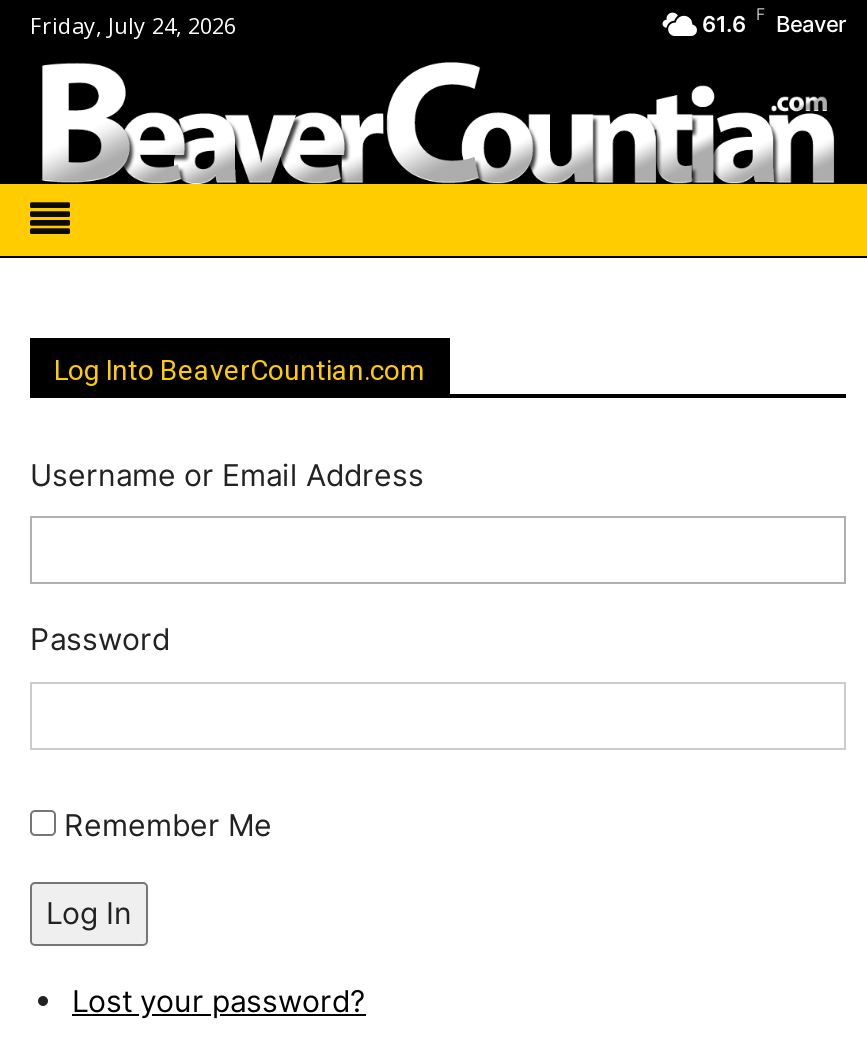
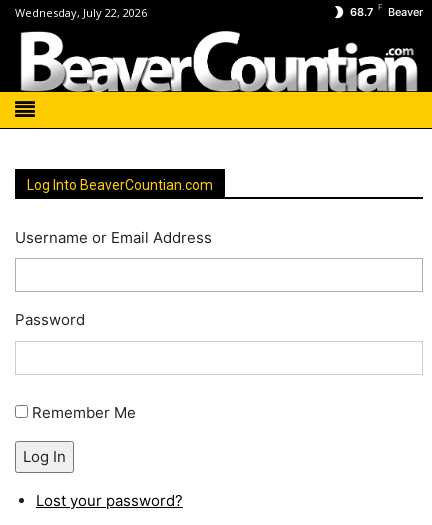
- Friday, July 24, 2026
+ Wednesday, July 22, 2026

- 61.6 F Beaver
+ 68.7 F Beaver
